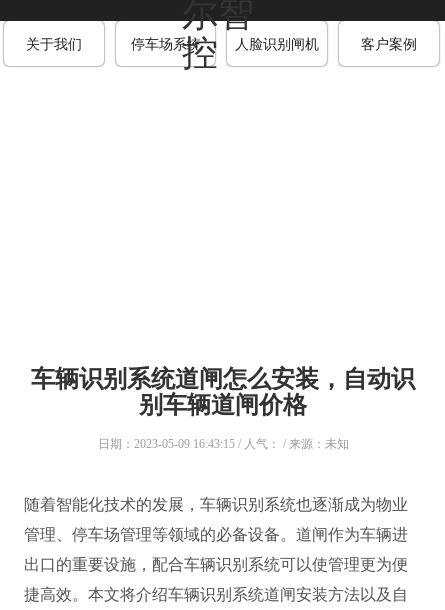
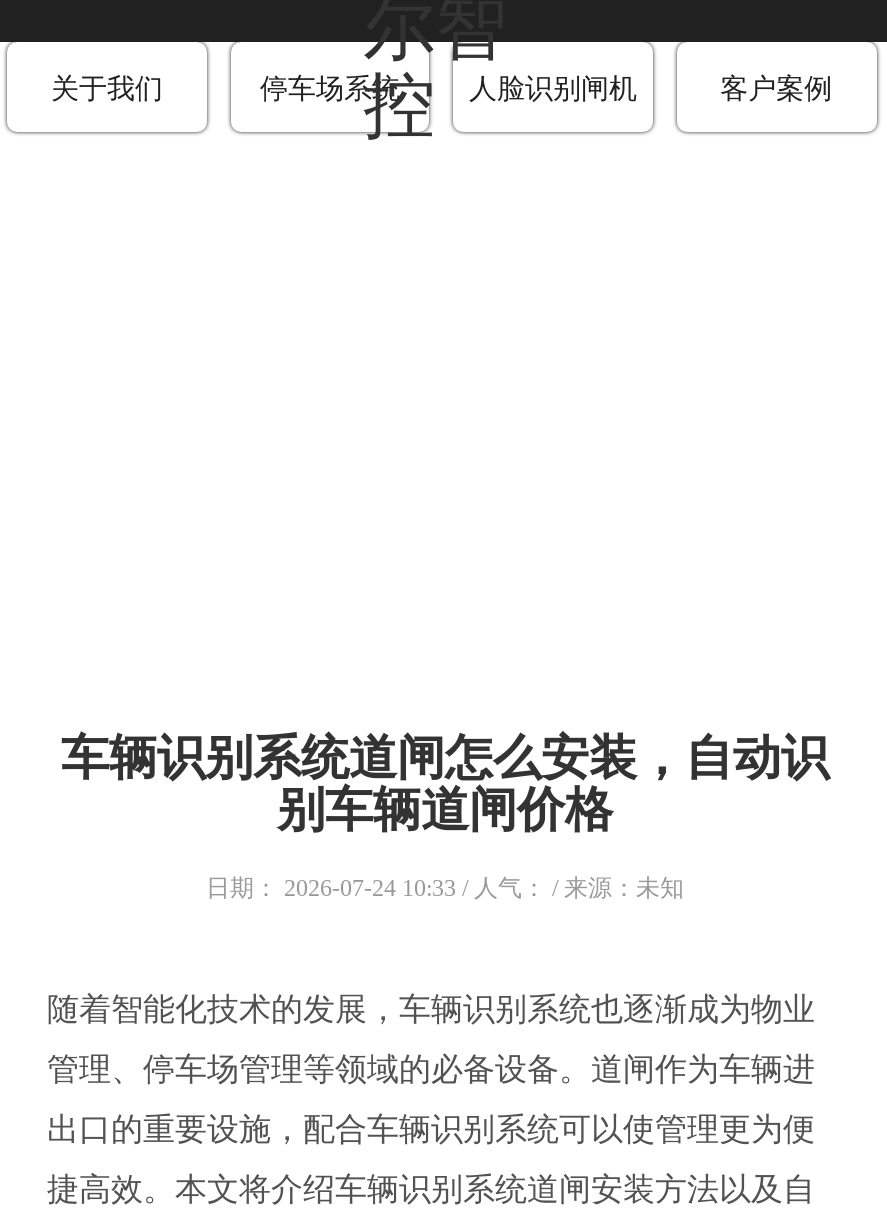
- 日期：2023-05-09 16:43:15 / 人气：/ 来源：未知
+ 日期： 2026-07-24 10:33 / 人气：/ 来源：未知
